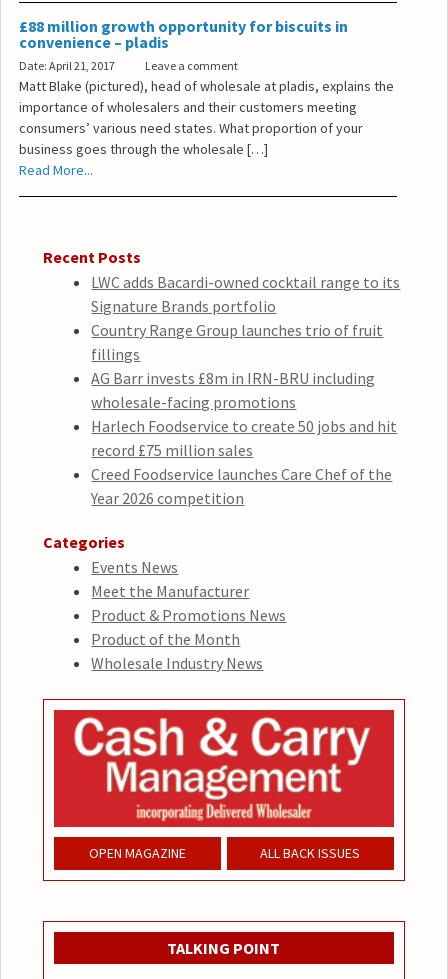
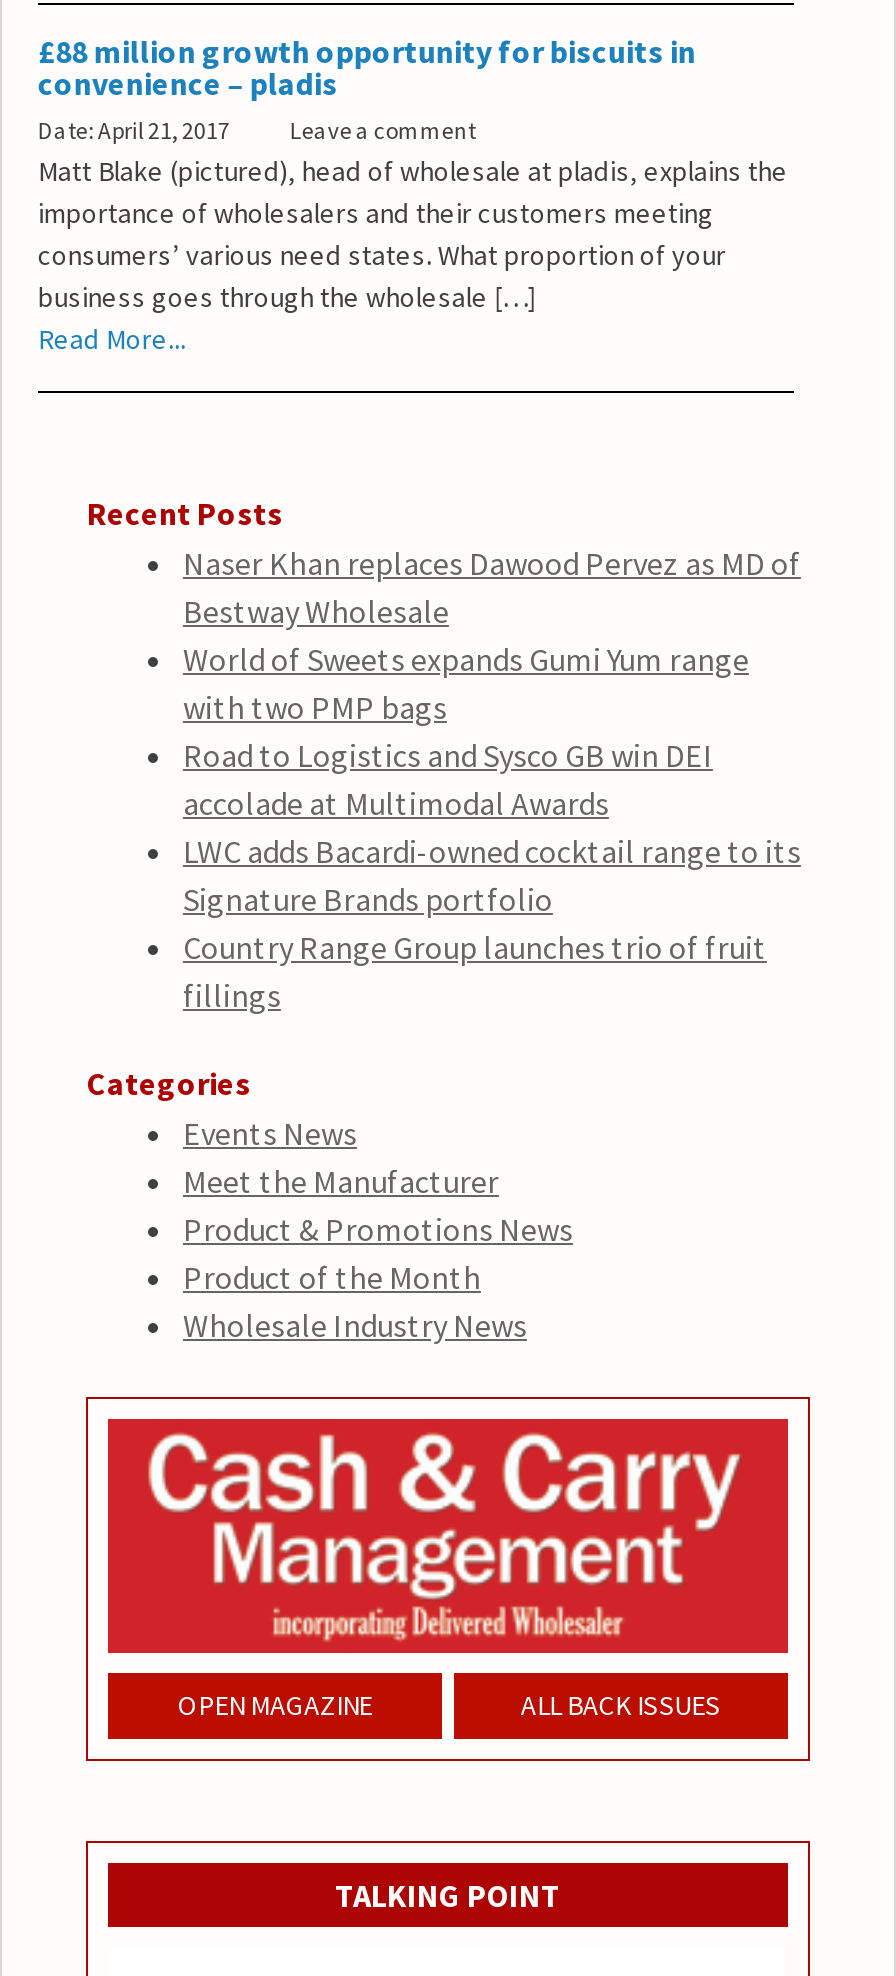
+ Naser Khan replaces Dawood Pervez as MD of
+ Bestway Wholesale
+ World of Sweets expands Gumi Yum range
+ with two PMP bags
+ Road to Logistics and Sysco GB win DEI
+ accolade at Multimodal Awards

moved down: LWC adds Bacardi-owned cocktail range to its | Signature Brands portfolio | Country Range Group launches trio of fruit | fillings

- AG Barr invests £8m in IRN-BRU including
- wholesale-facing promotions
- Harlech Foodservice to create 50 jobs and hit
- record £75 million sales
- Creed Foodservice launches Care Chef of the
- Year 2026 competition
